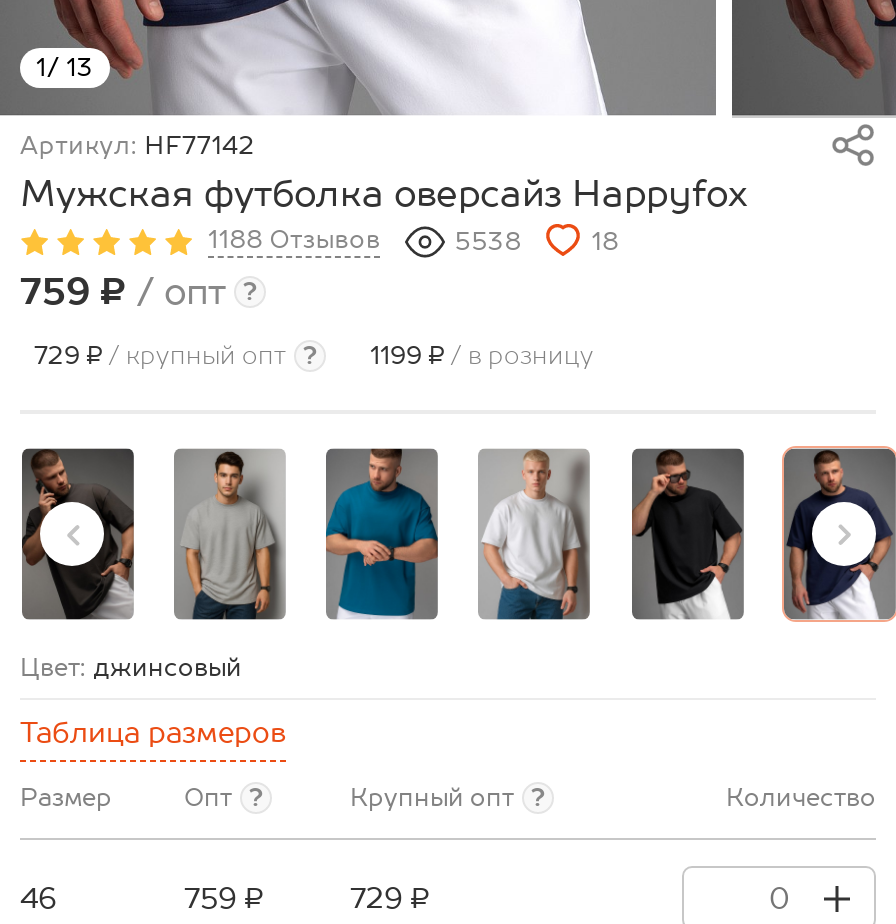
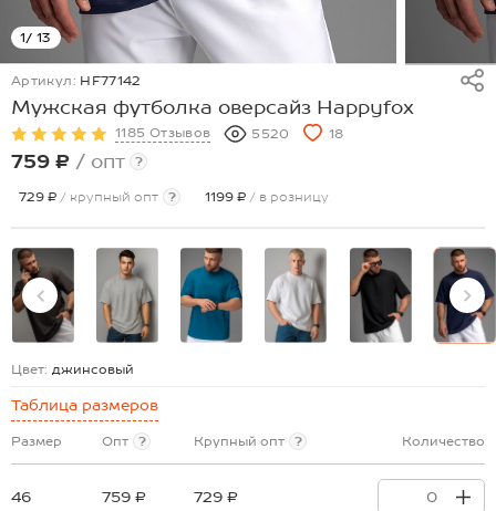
- 1188 Отзывов
+ 1185 Отзывов

- 5538
+ 5520
